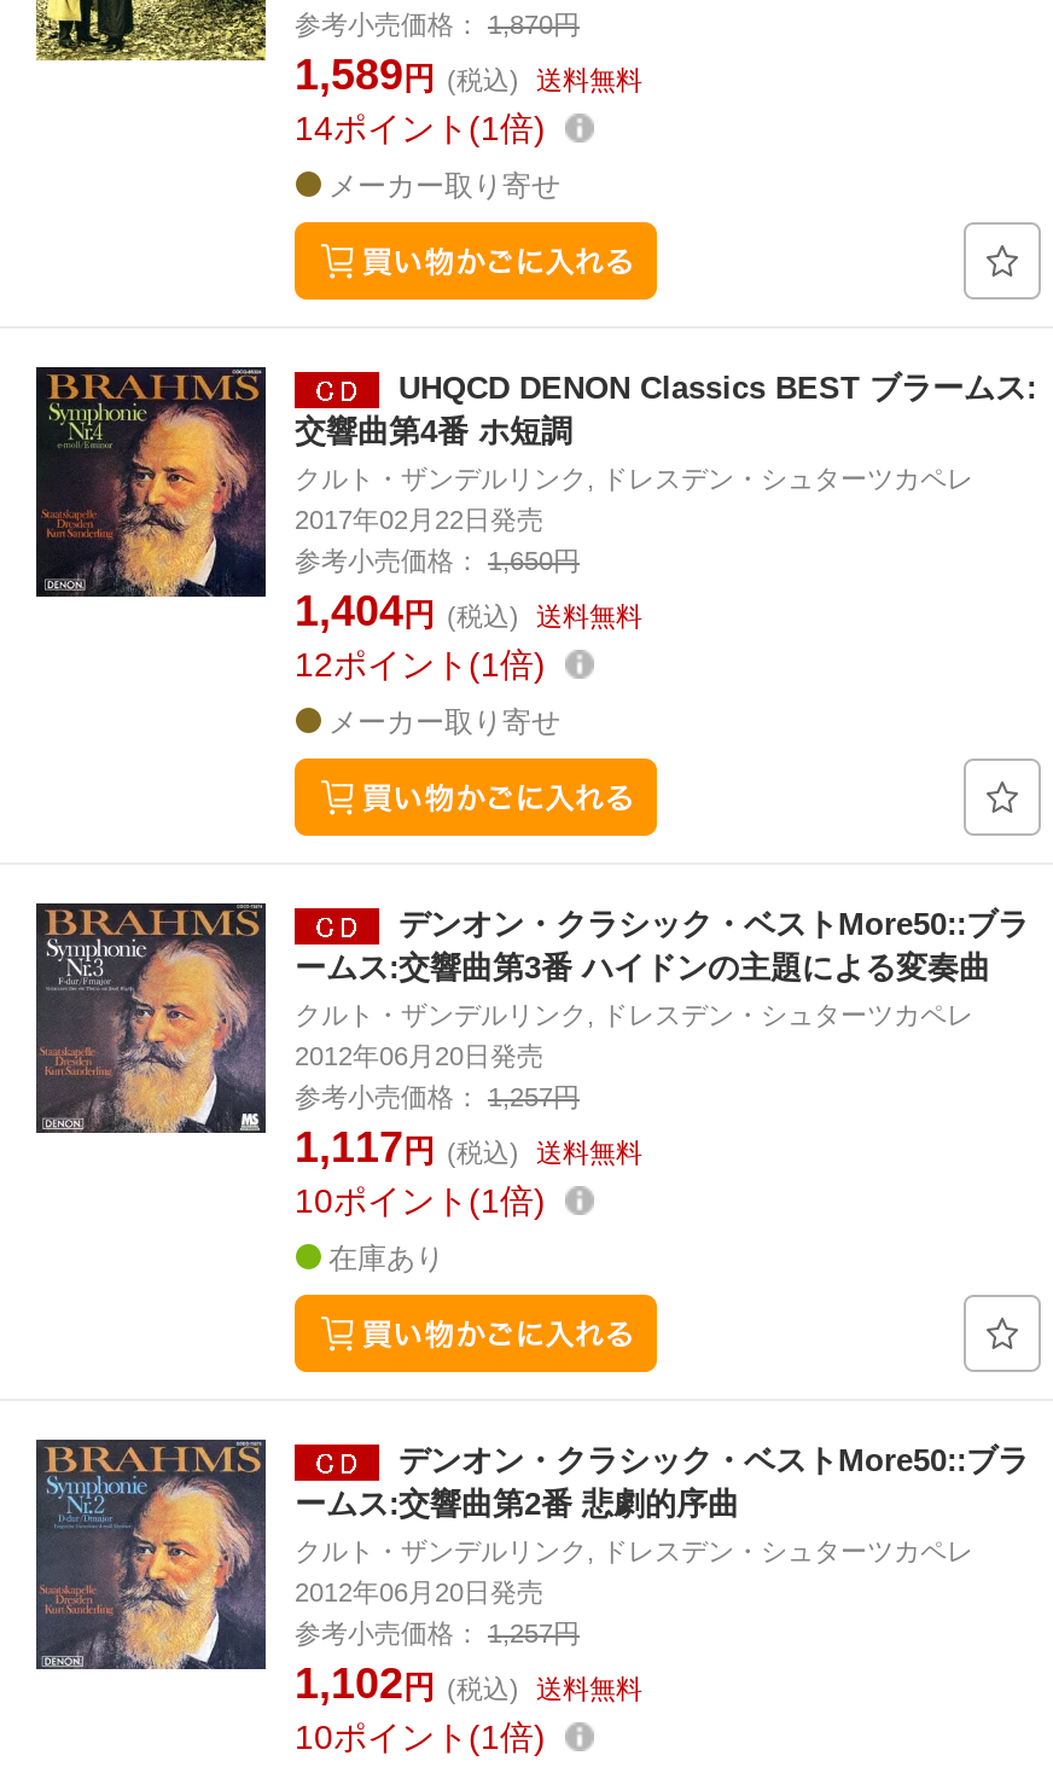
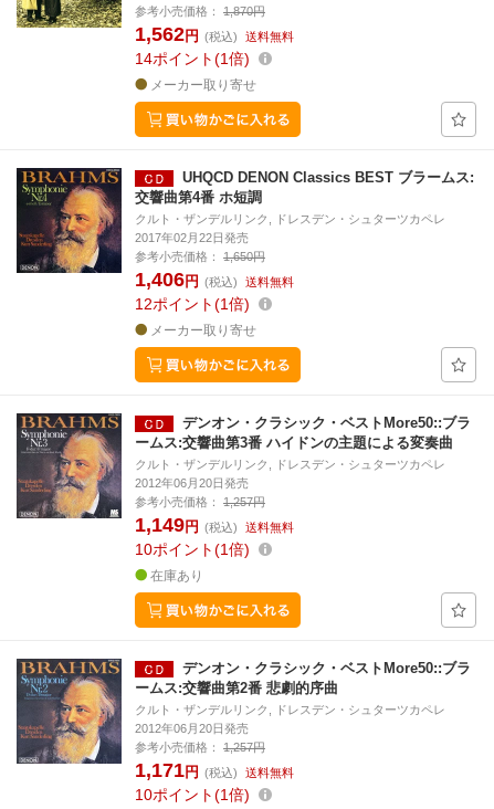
- 1,589円 (税込) 送料無料
+ 1,562円 (税込) 送料無料

- 1,404円 (税込) 送料無料
+ 1,406円 (税込) 送料無料

- 1,117円 (税込) 送料無料
+ 1,149円 (税込) 送料無料

- 1,102円 (税込) 送料無料
+ 1,171円 (税込) 送料無料
